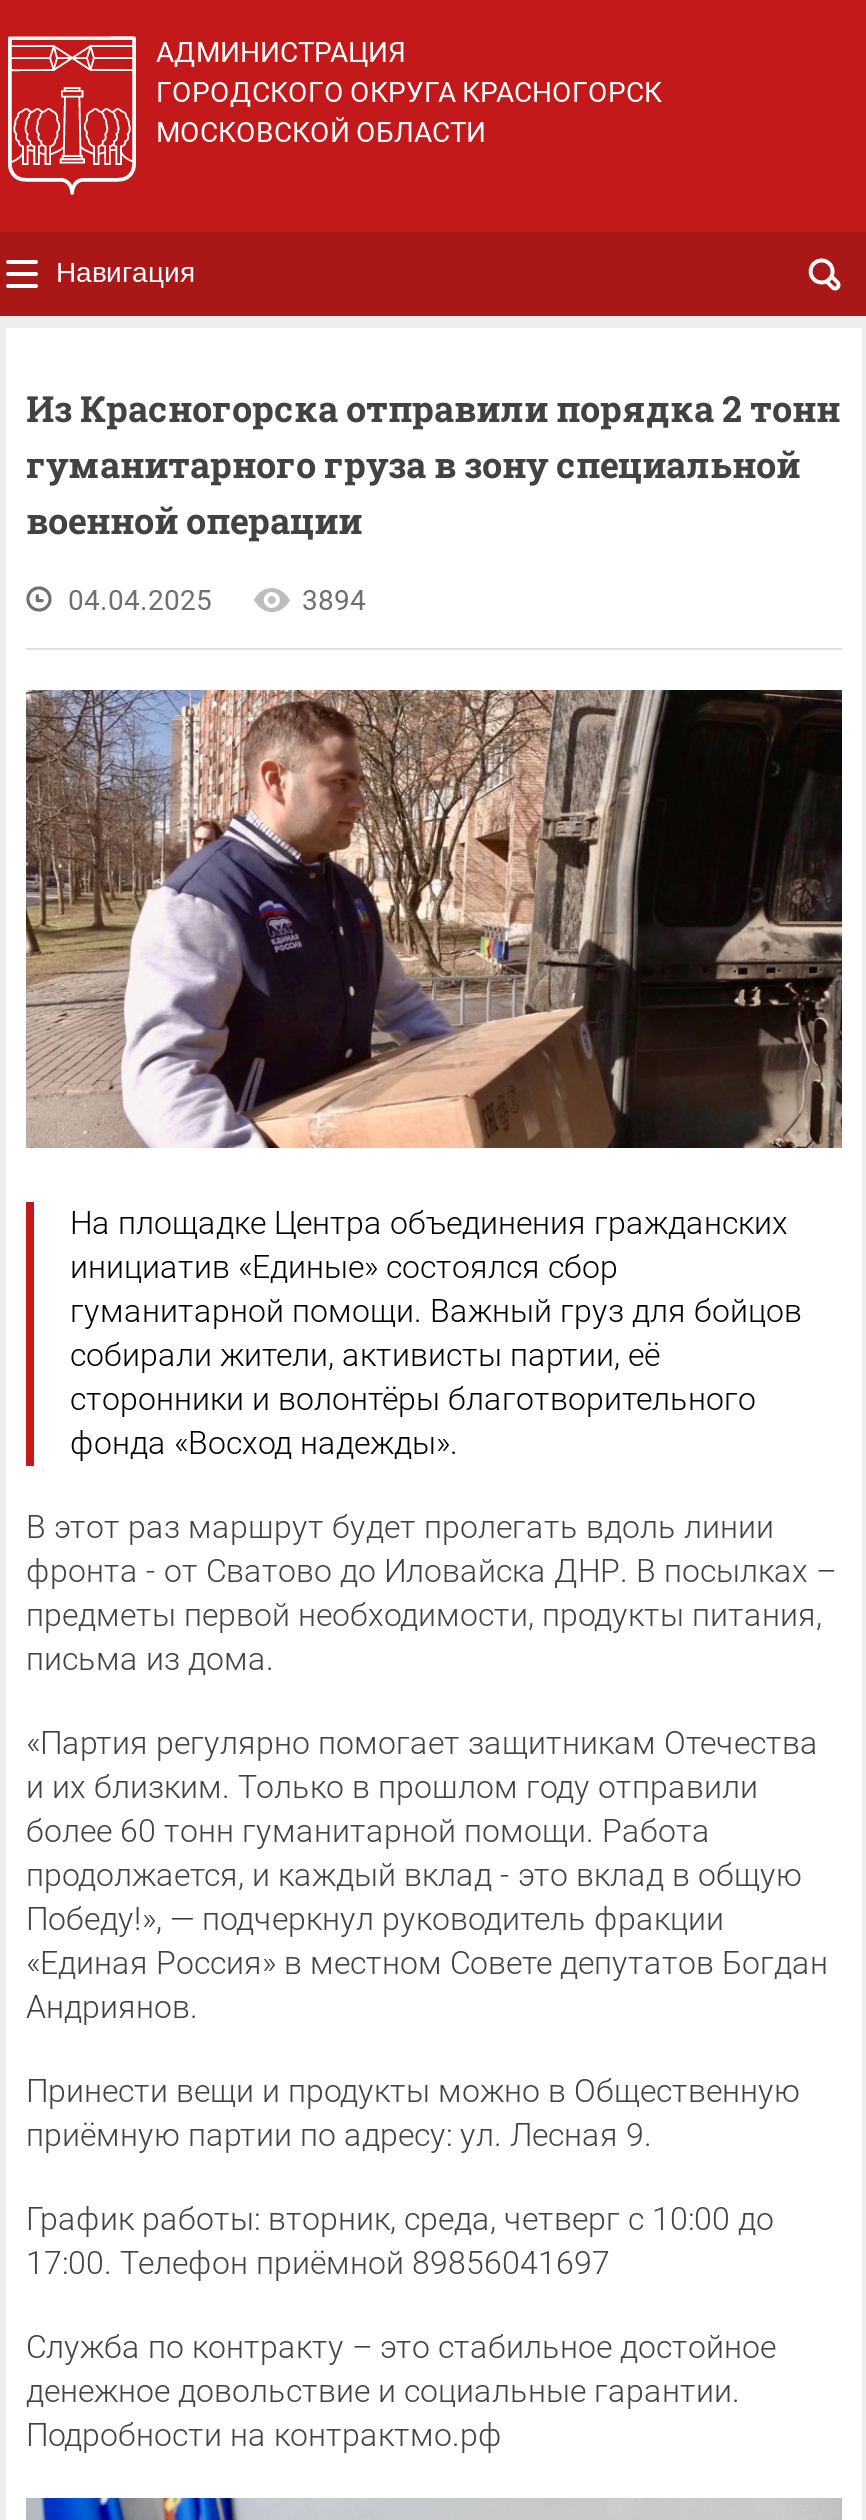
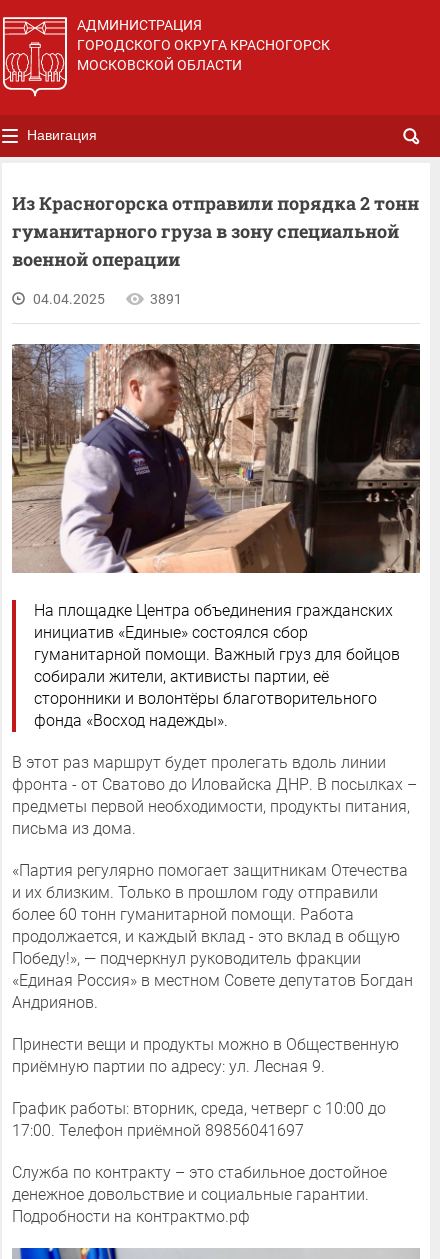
- 3894
+ 3891
